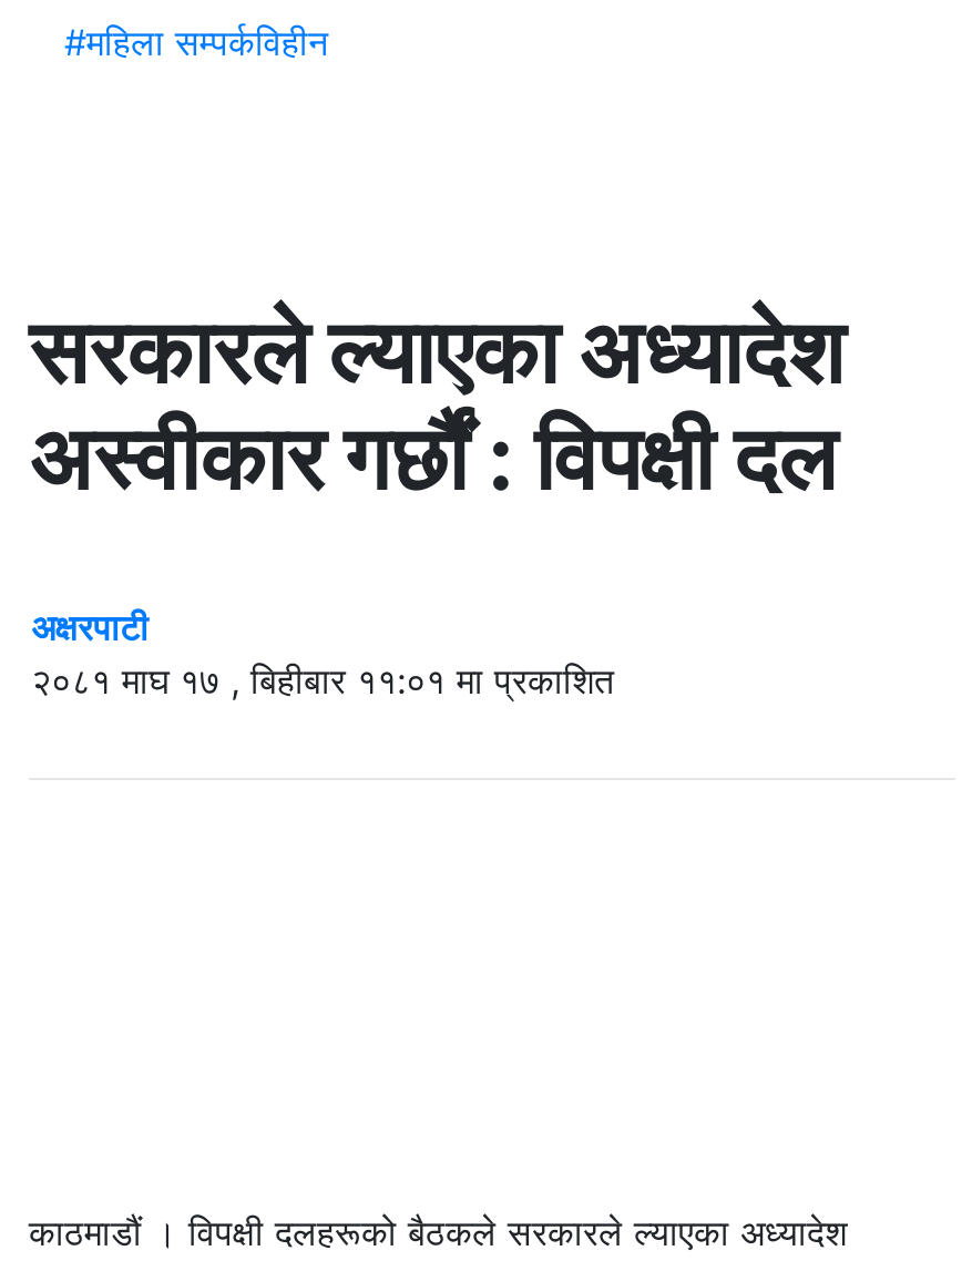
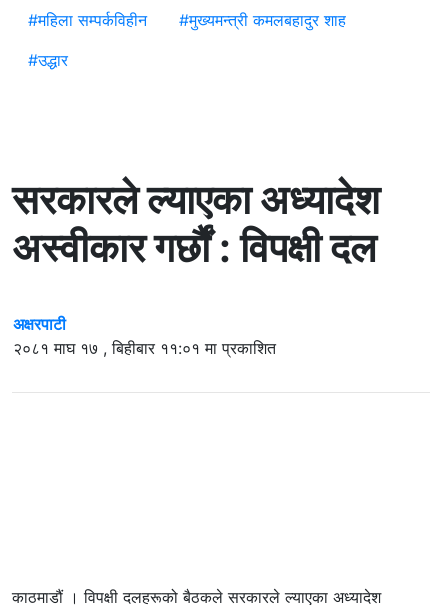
+ #मुख्यमन्त्री कमलबहादुर शाह
+ #उद्धार
